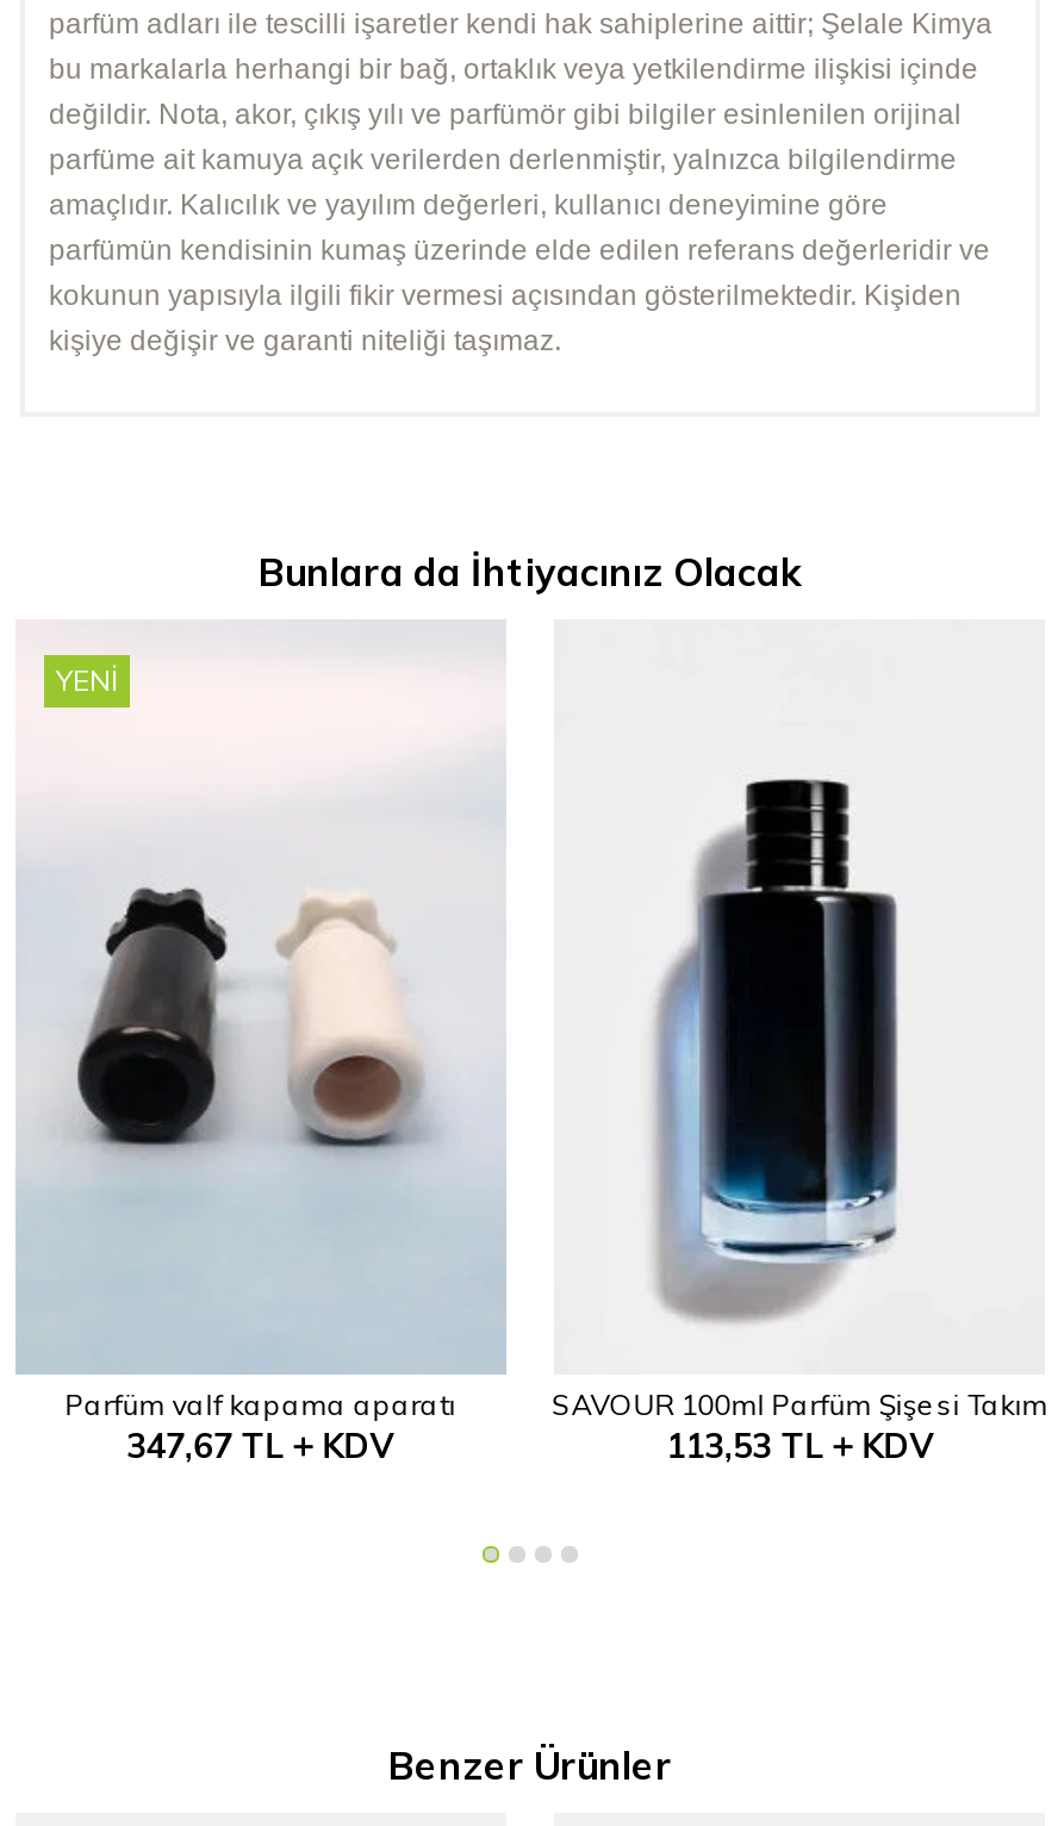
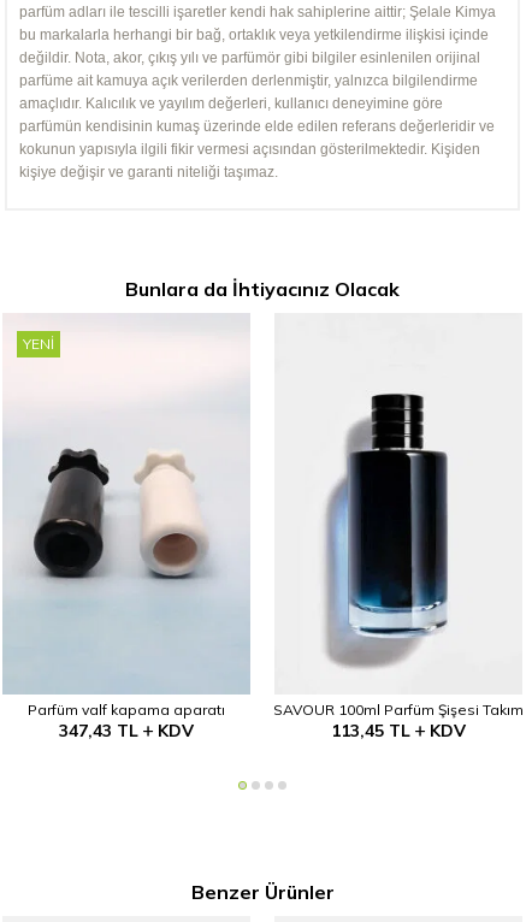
- 347,67 TL KDV
+ 347,43 TL KDV

- 113,53 TL KDV
+ 113,45 TL KDV
